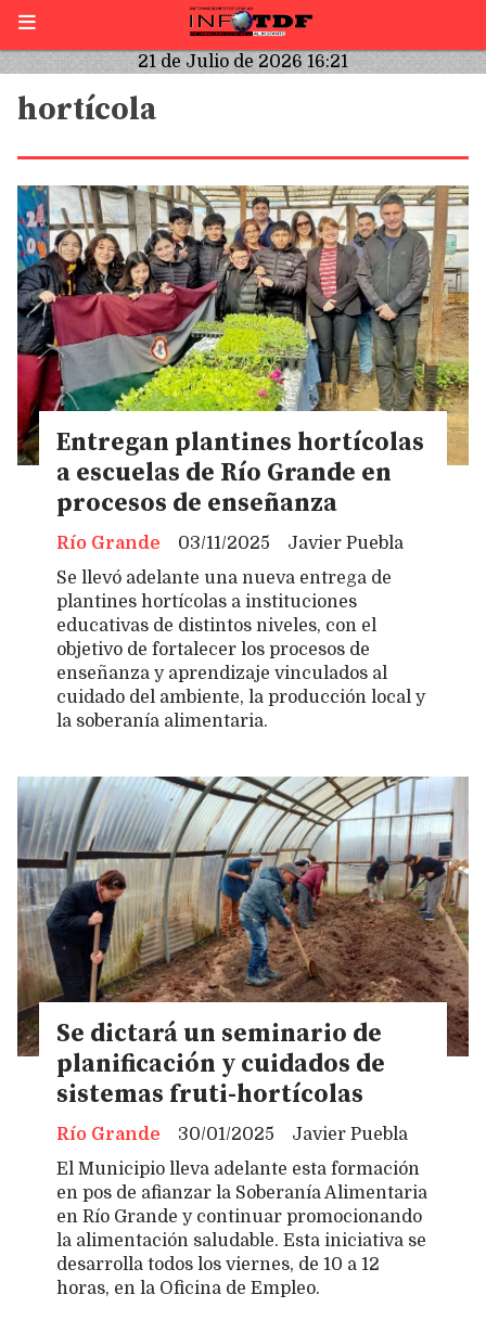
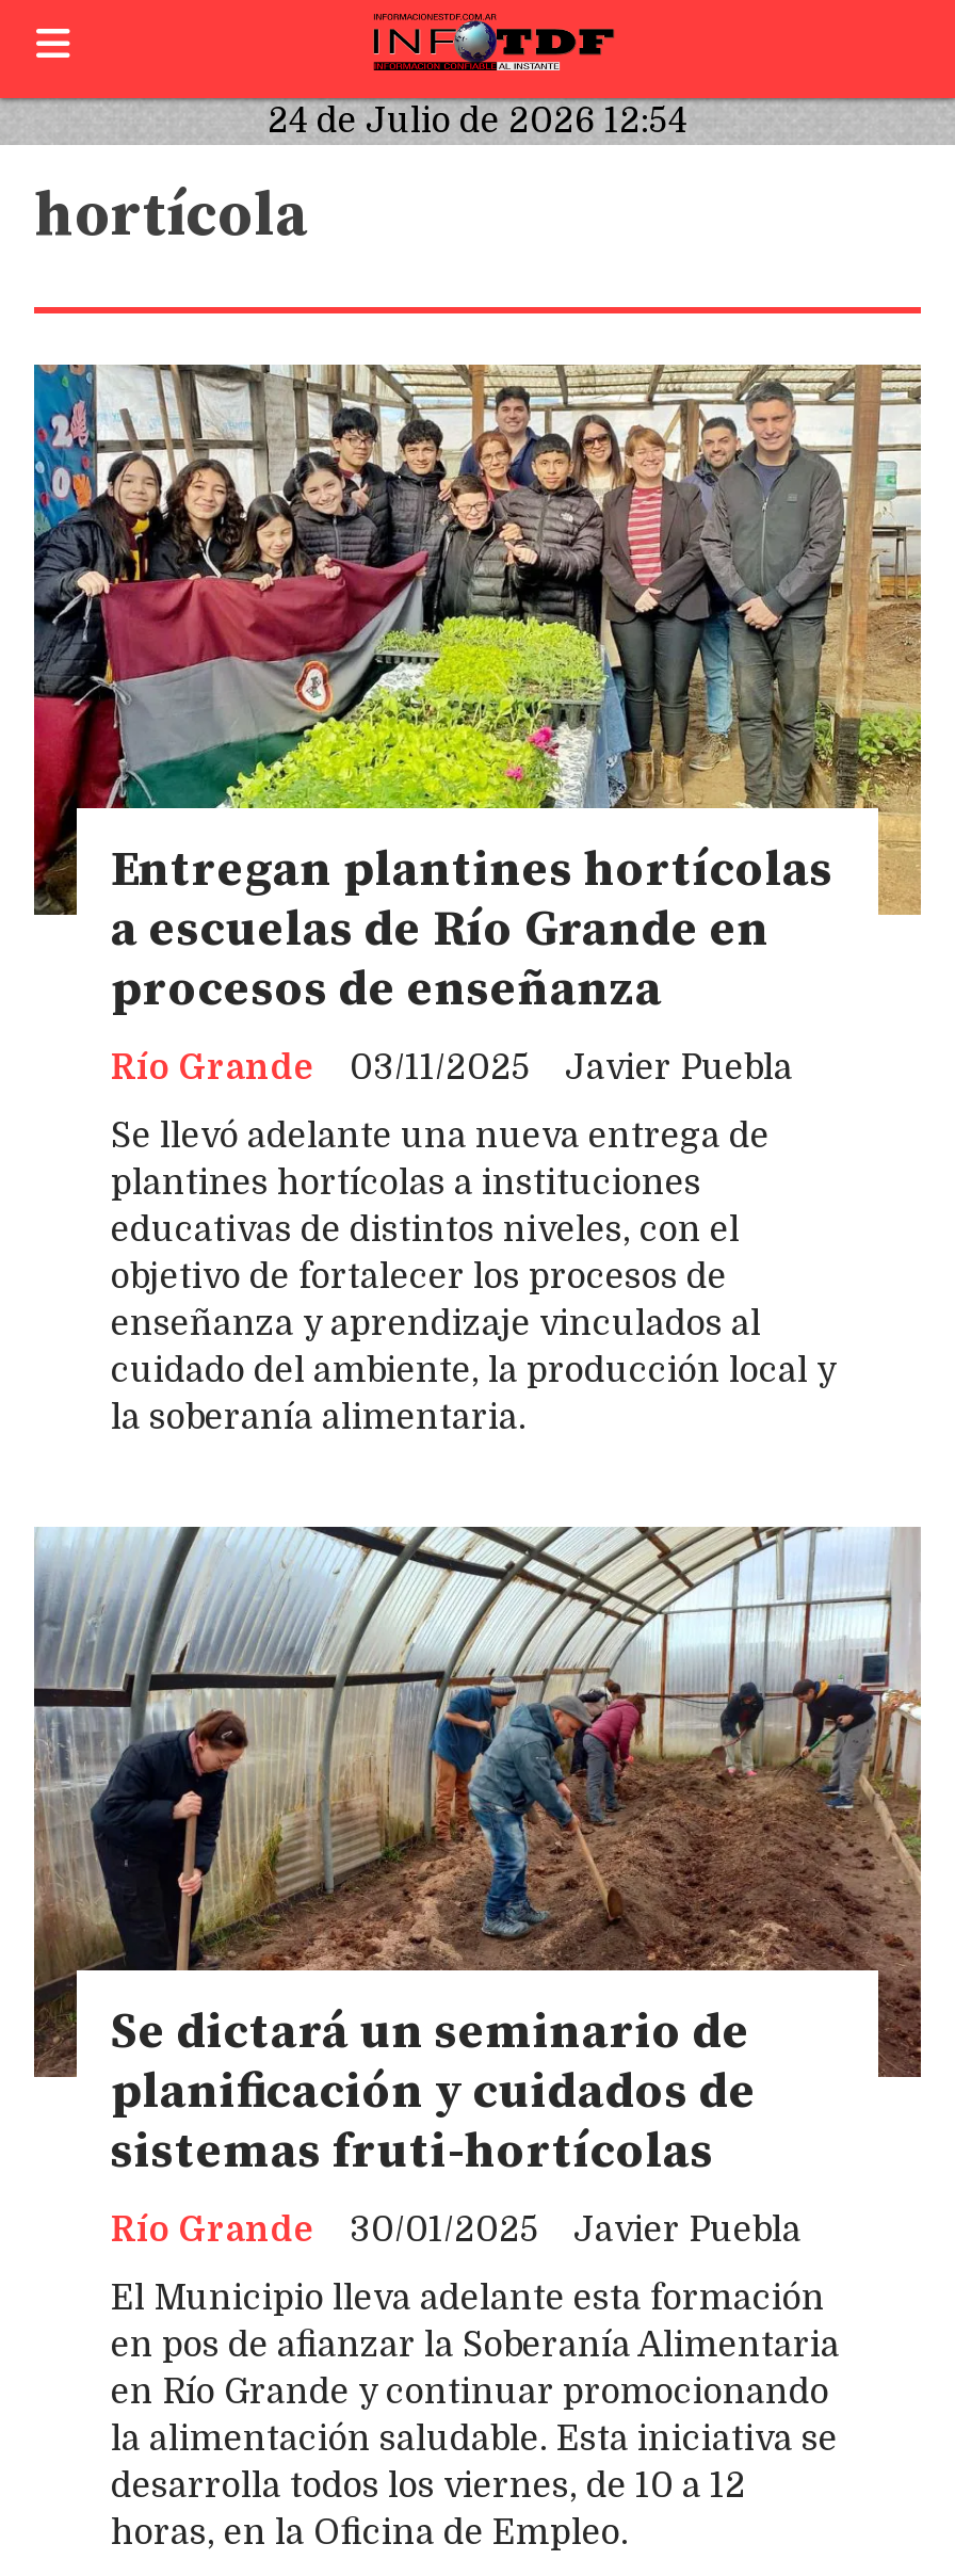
- 21 de Julio de 2026 16:21
+ 24 de Julio de 2026 12:54
